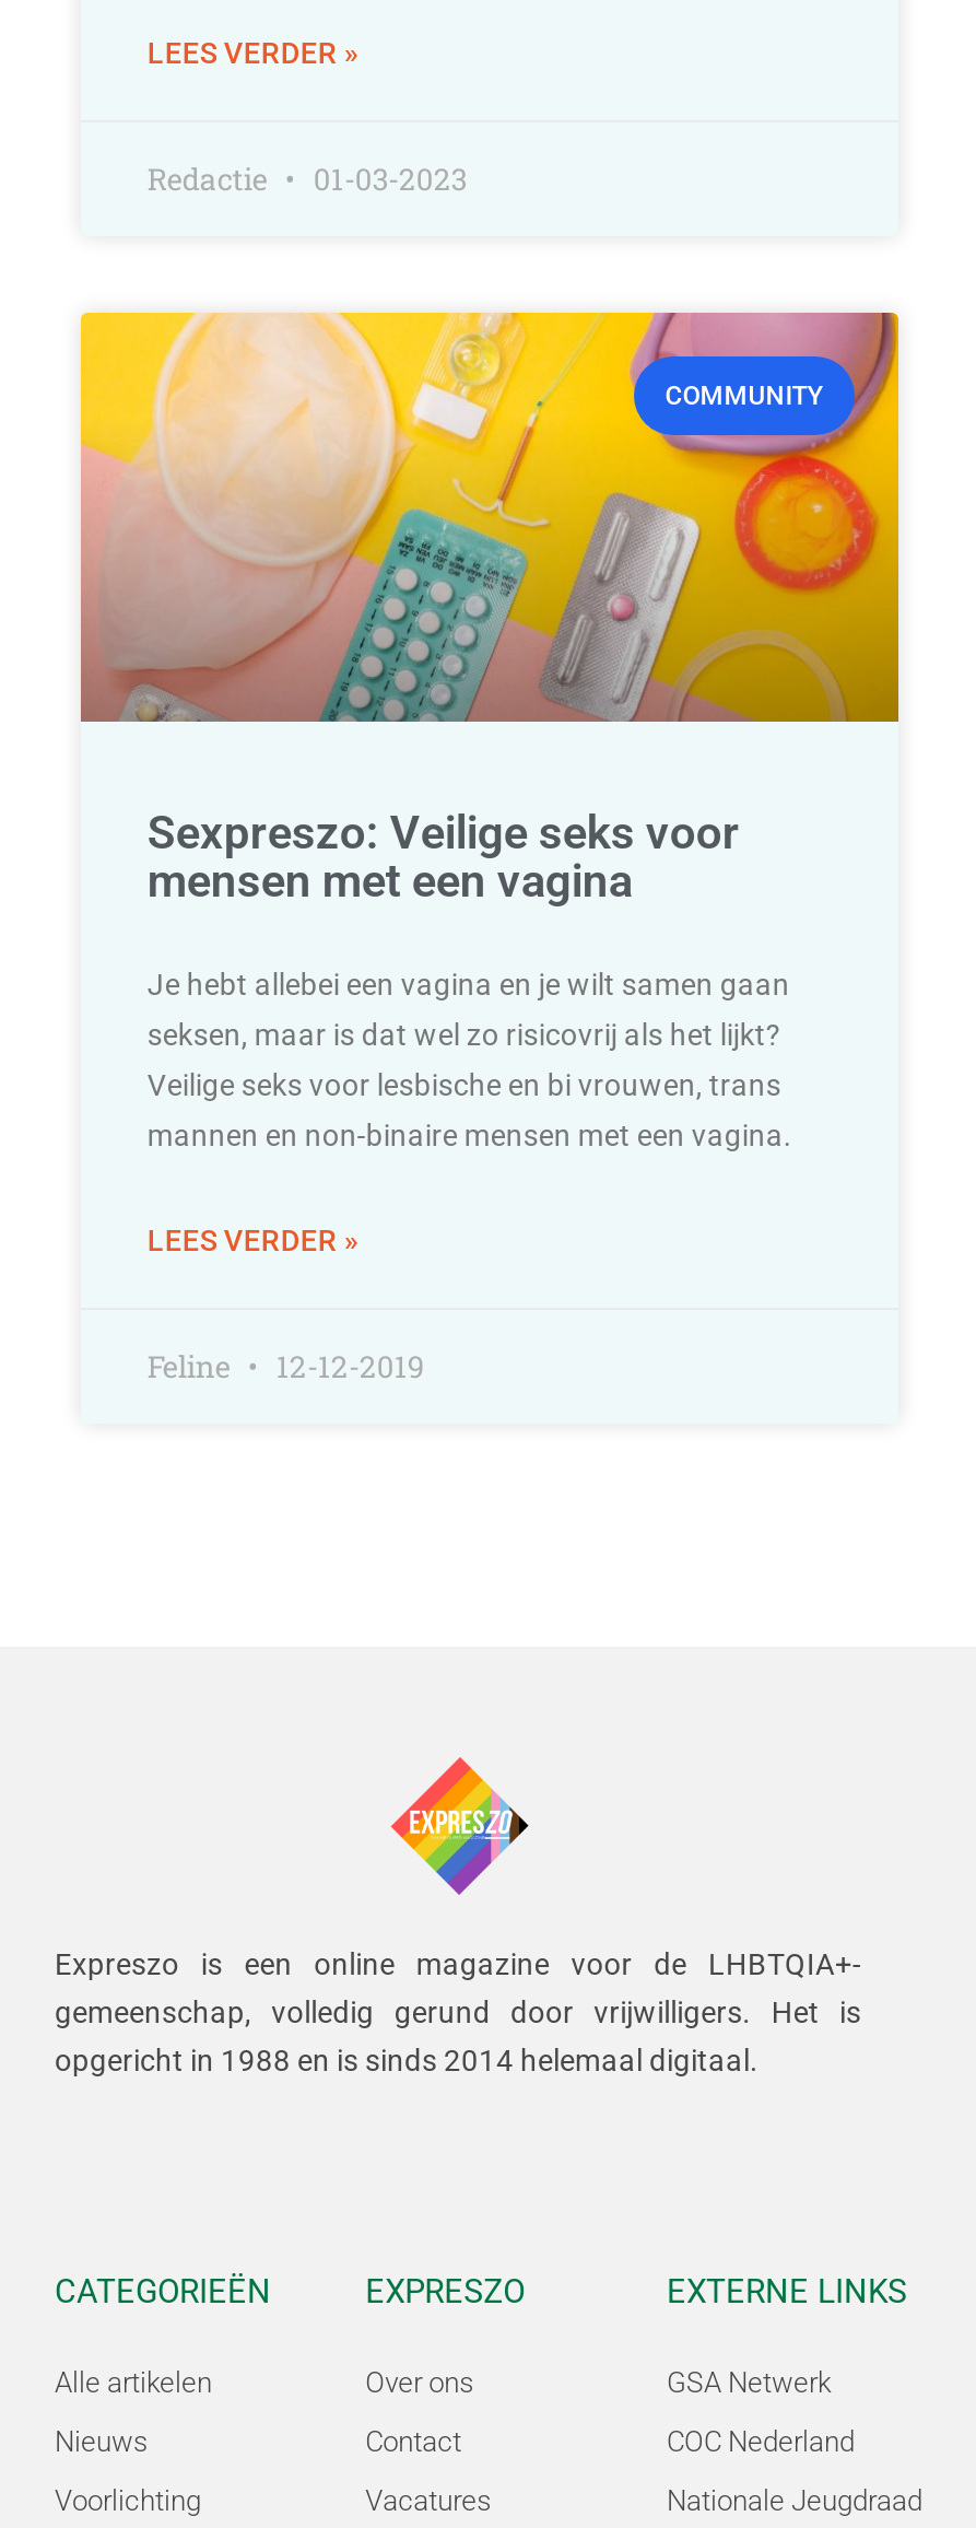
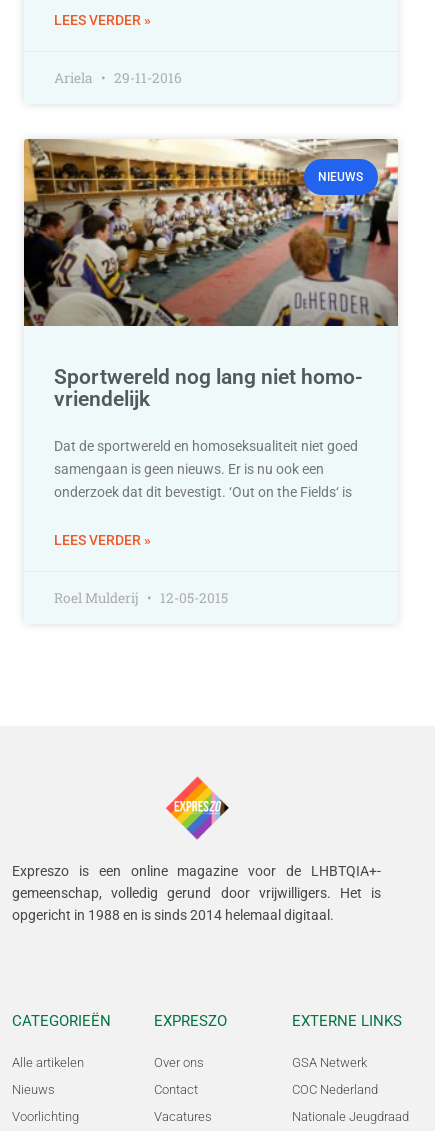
- Redactie
- 01-03-2023
+ Ariela
+ 29-11-2016

- [image]
- COMMUNITY
+ [image]
+ NIEUWS

- Sexpreszo: Veilige seks voor
- mensen met een vagina
+ Sportwereld nog lang niet homo-
+ vriendelijk

- Je hebt allebei een vagina en je wilt samen gaan
- seksen, maar is dat wel zo risicovrij als het lijkt?
- Veilige seks voor lesbische en bi vrouwen, trans
- mannen en non-binaire mensen met een vagina.
+ Dat de sportwereld en homoseksualiteit niet goed
+ samengaan is geen nieuws. Er is nu ook een
+ onderzoek dat dit bevestigt. ‘Out on the Fields‘ is

- Feline
- 12-12-2019
+ Roel Mulderij
+ 12-05-2015
